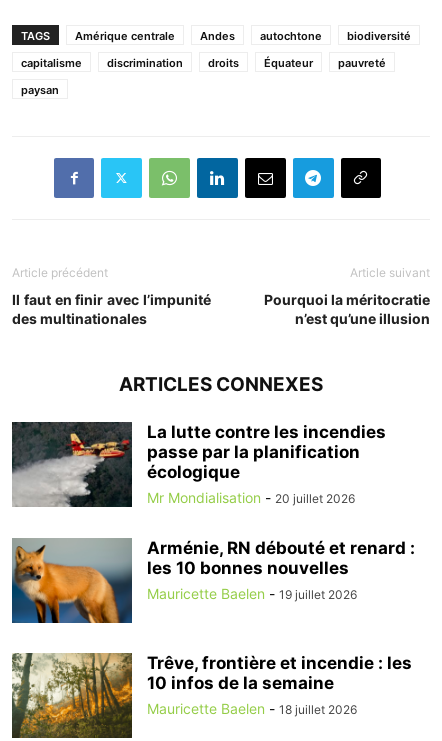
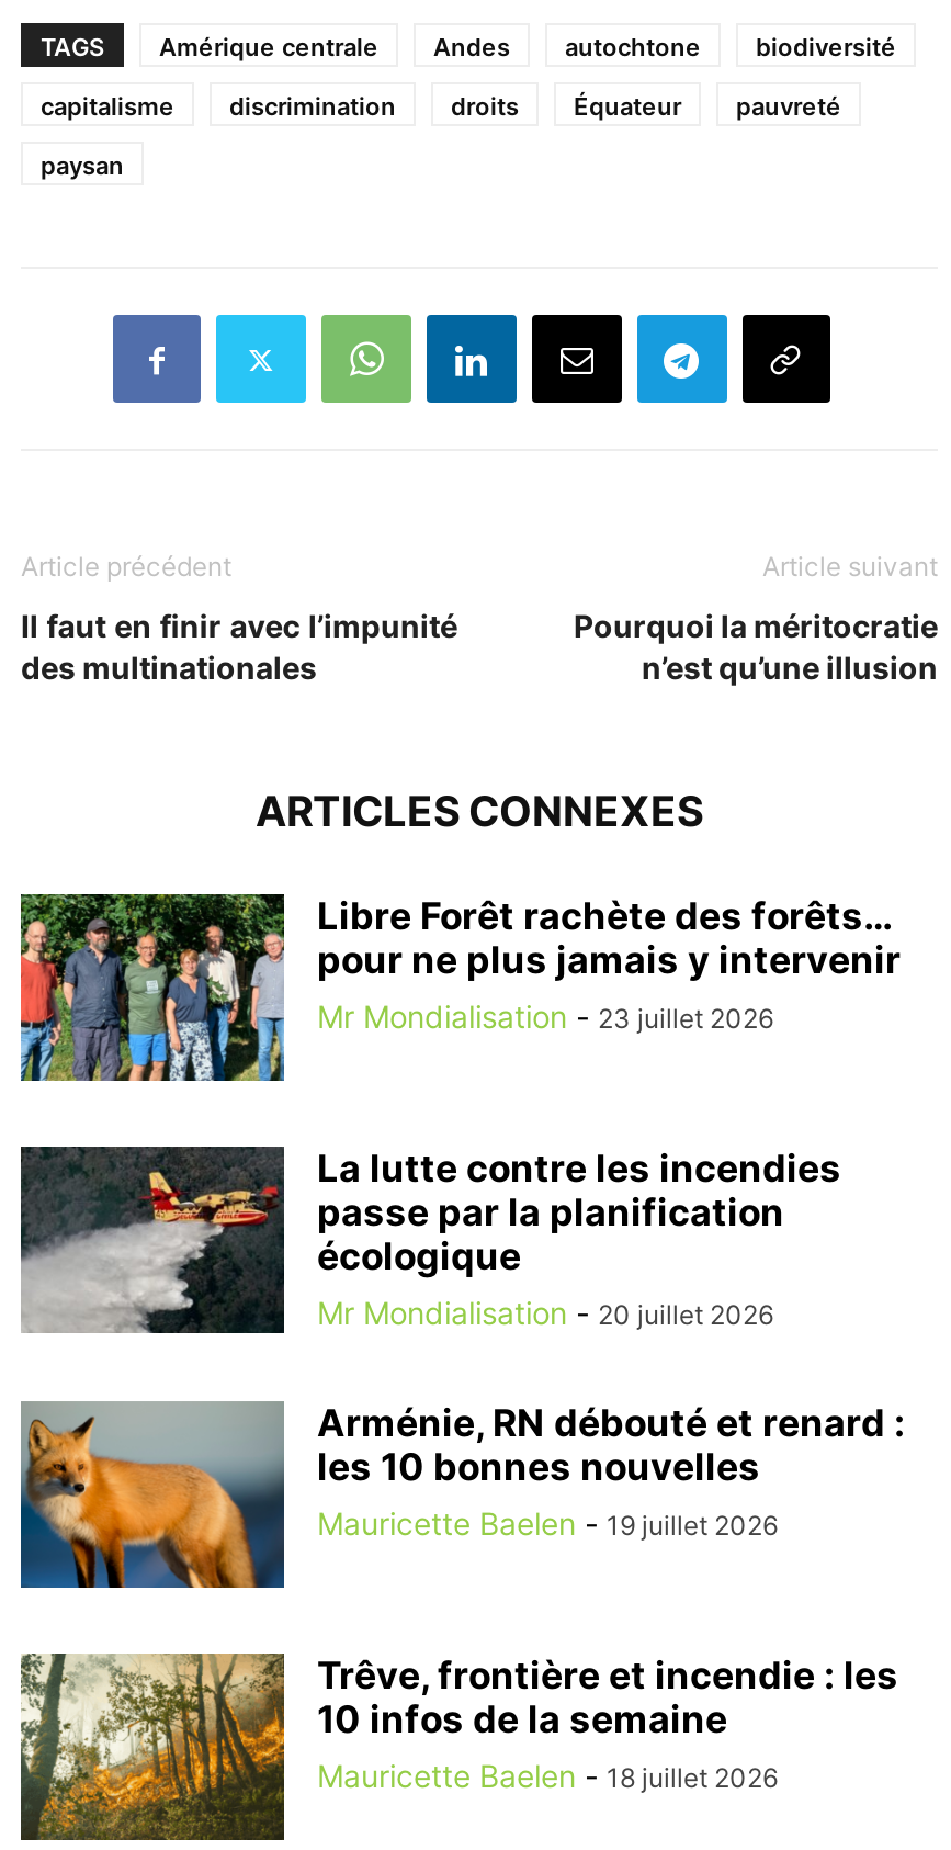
+ [image]
+ Libre Forêt rachète des forêts…
+ pour ne plus jamais y intervenir
+ Mr Mondialisation - 23 juillet 2026
